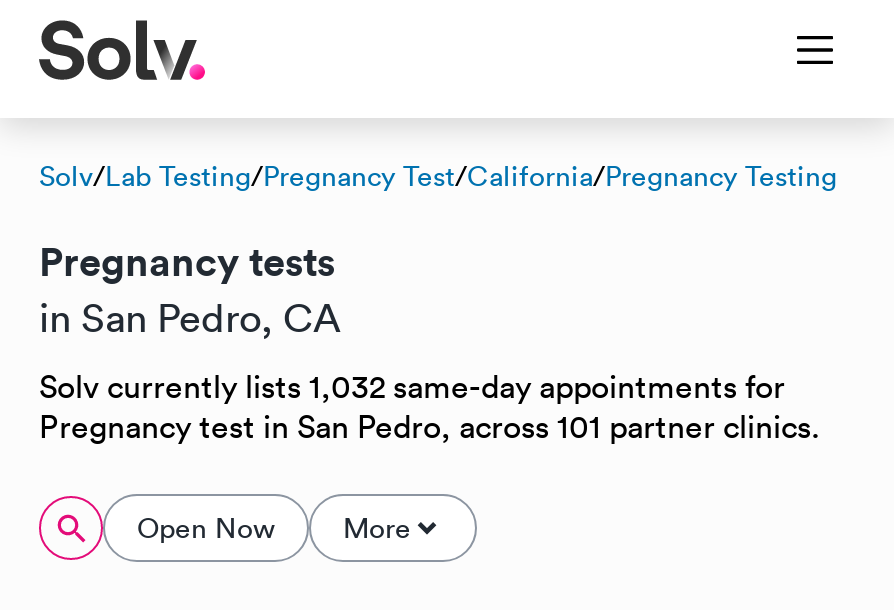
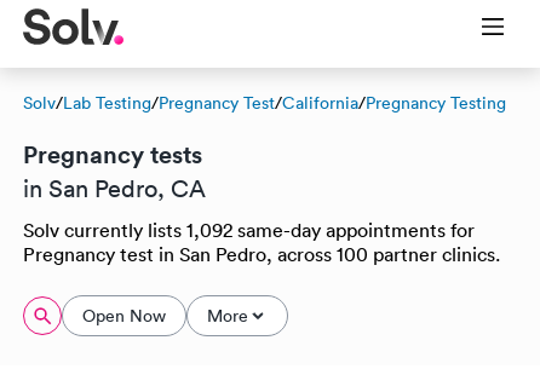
- Solv currently lists 1,032 same-day appointments for
+ Solv currently lists 1,092 same-day appointments for

- Pregnancy test in San Pedro, across 101 partner clinics.
+ Pregnancy test in San Pedro, across 100 partner clinics.
